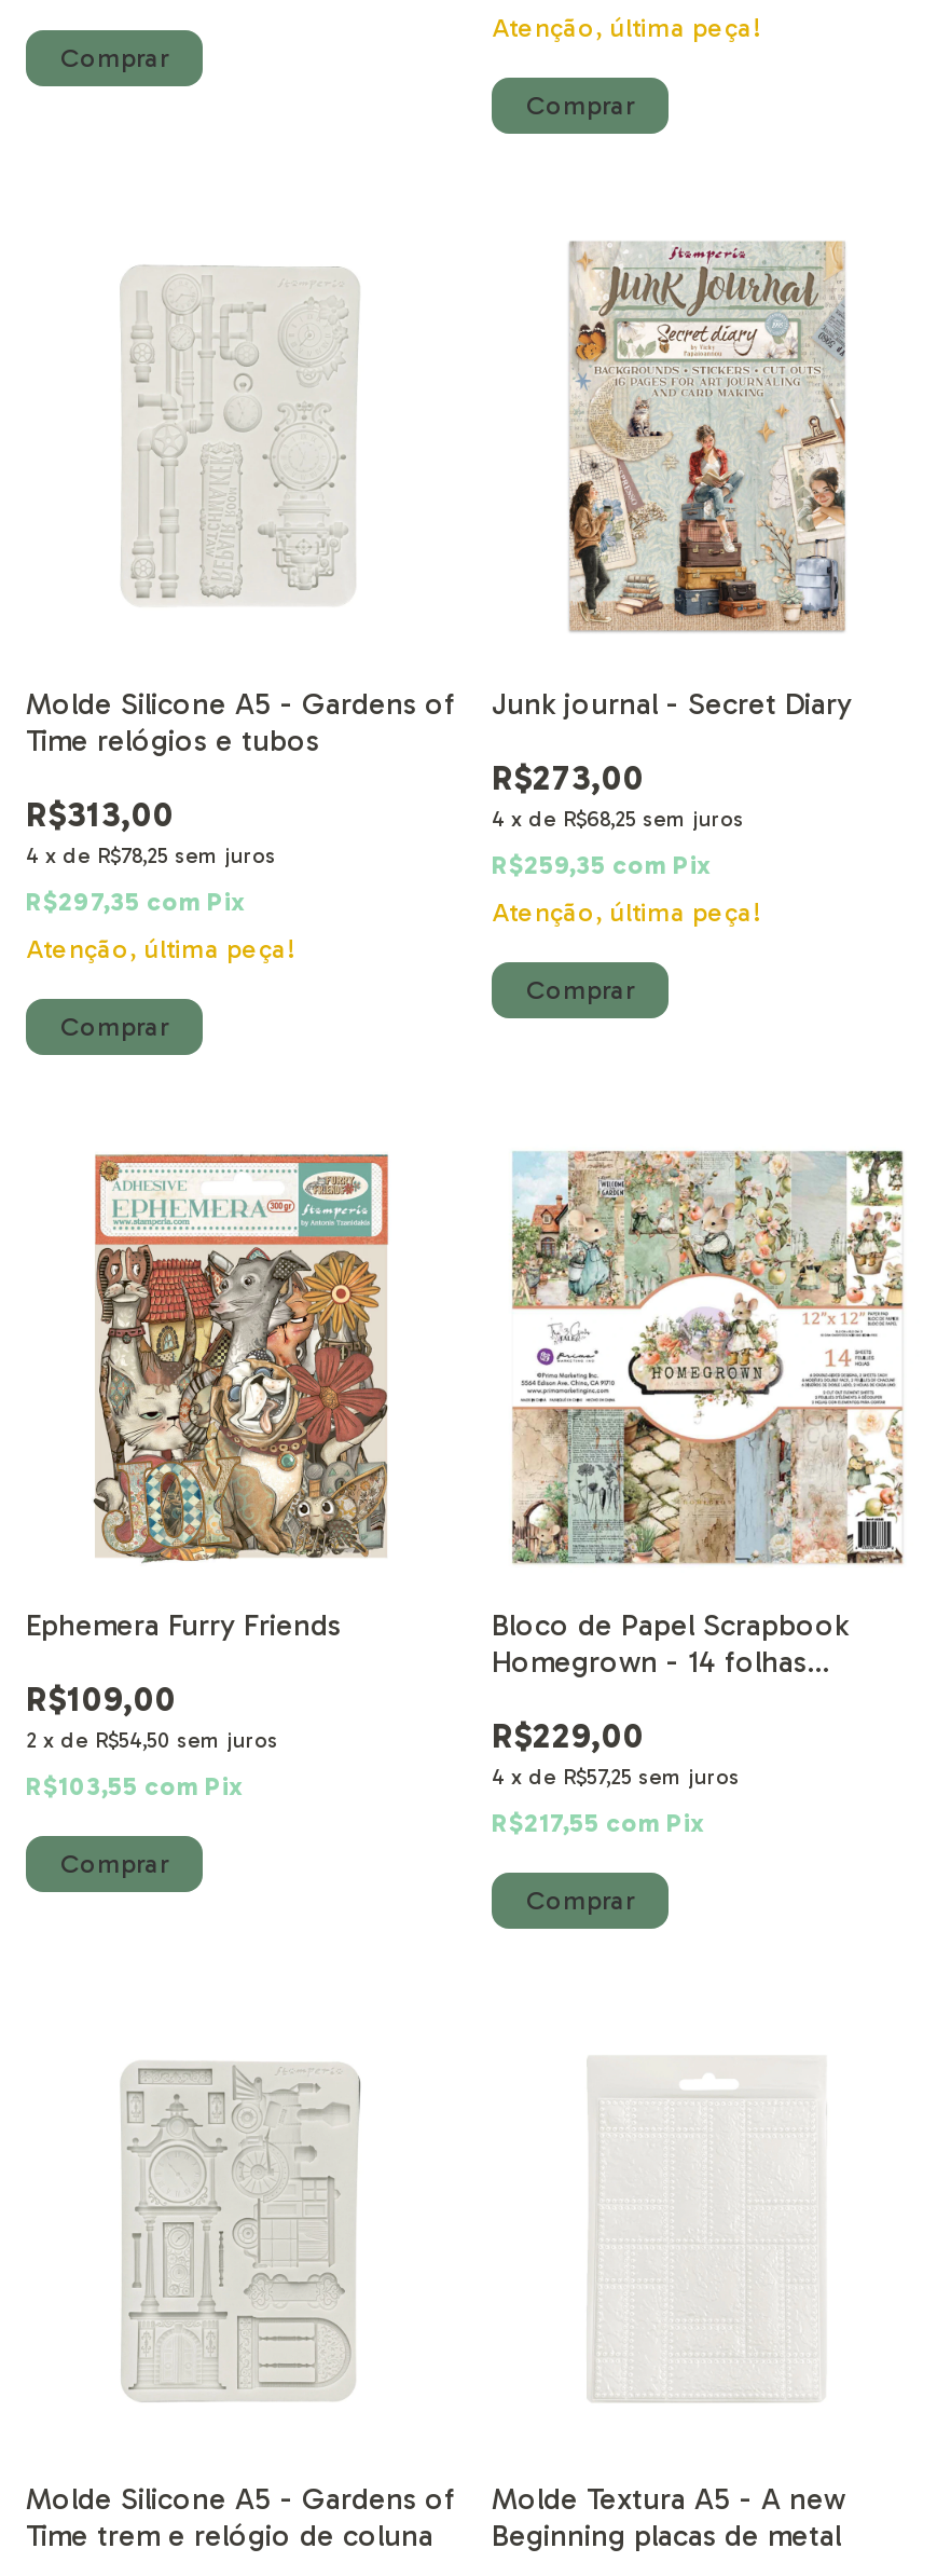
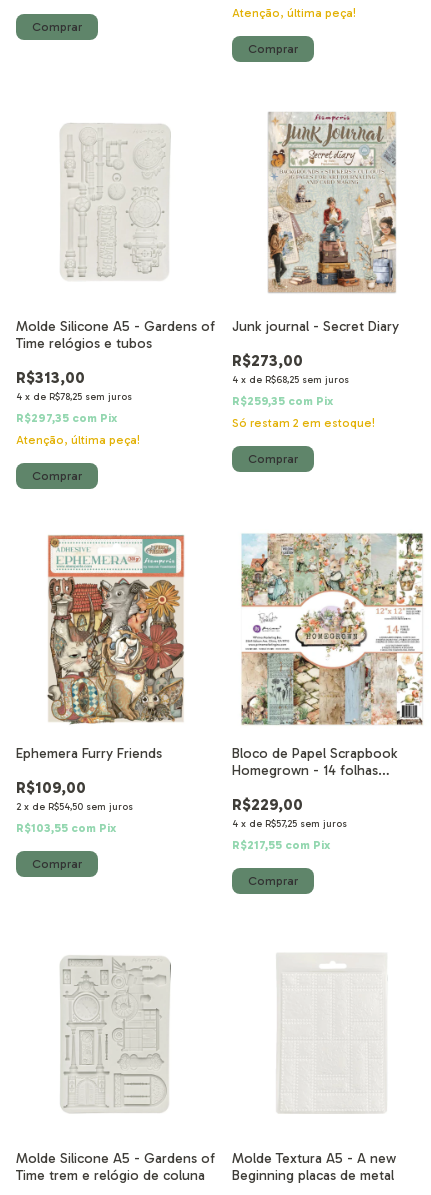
- Atenção, última peça!
+ Só restam 2 em estoque!
